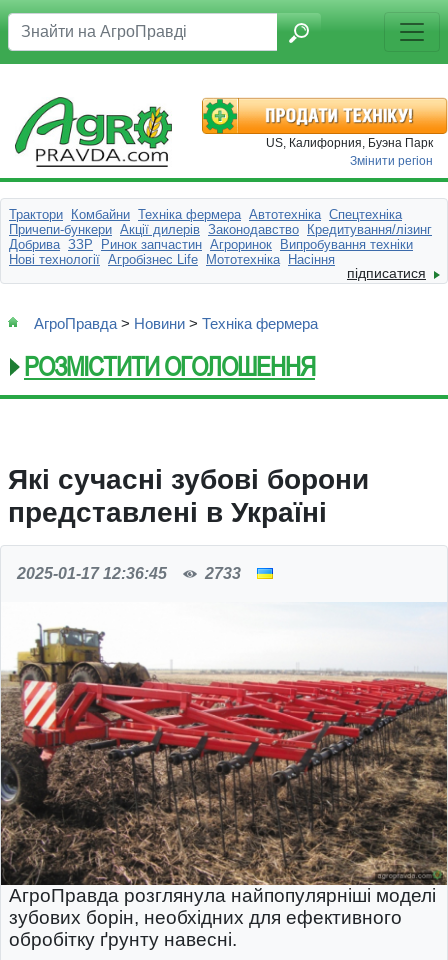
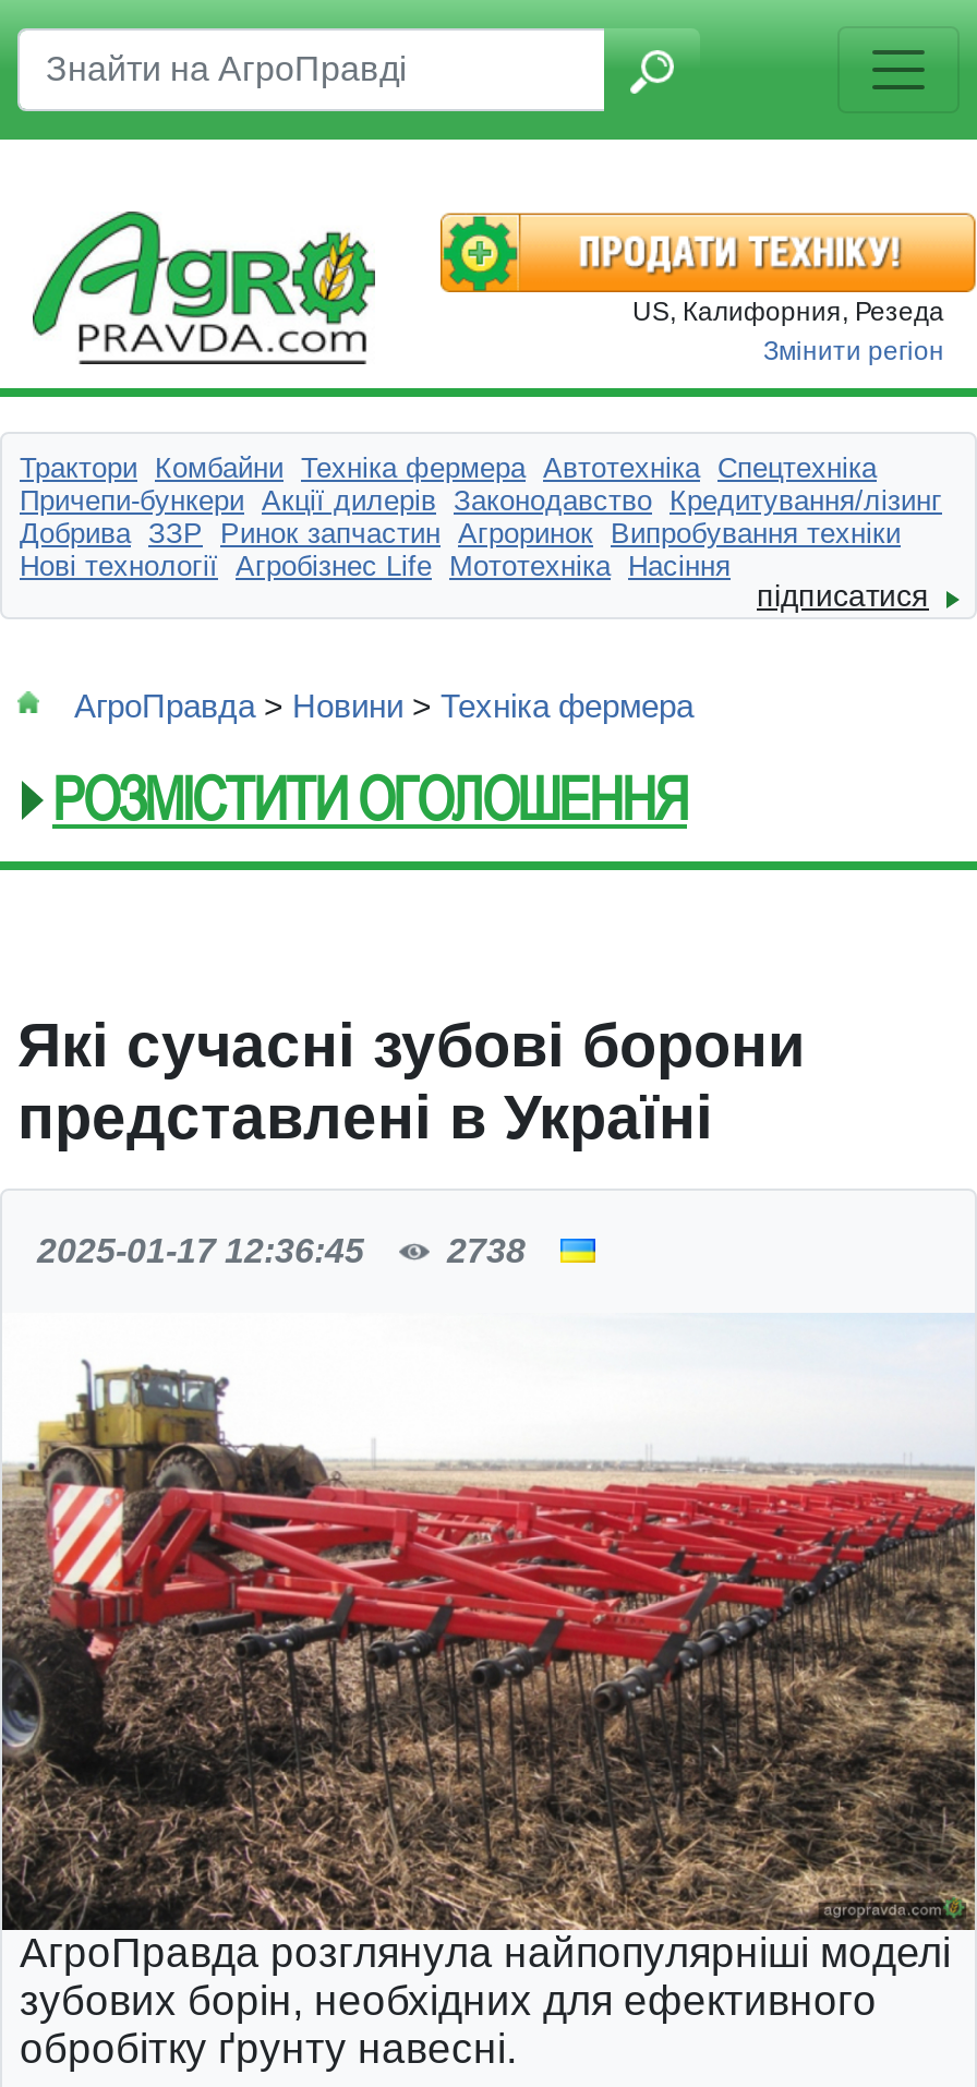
- US, Калифорния, Буэна Парк
+ US, Калифорния, Резеда

- 2733
+ 2738
